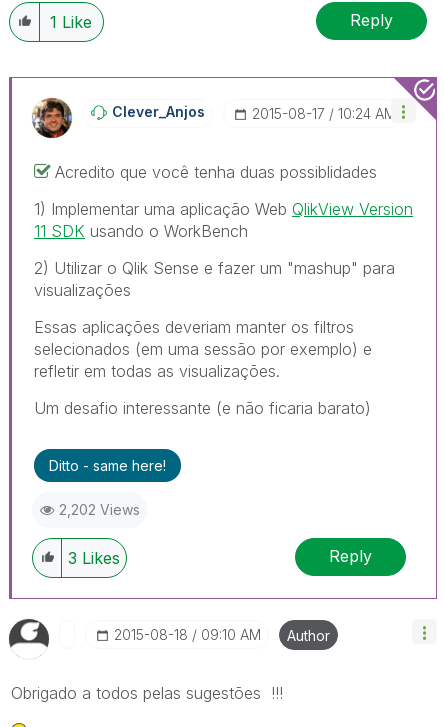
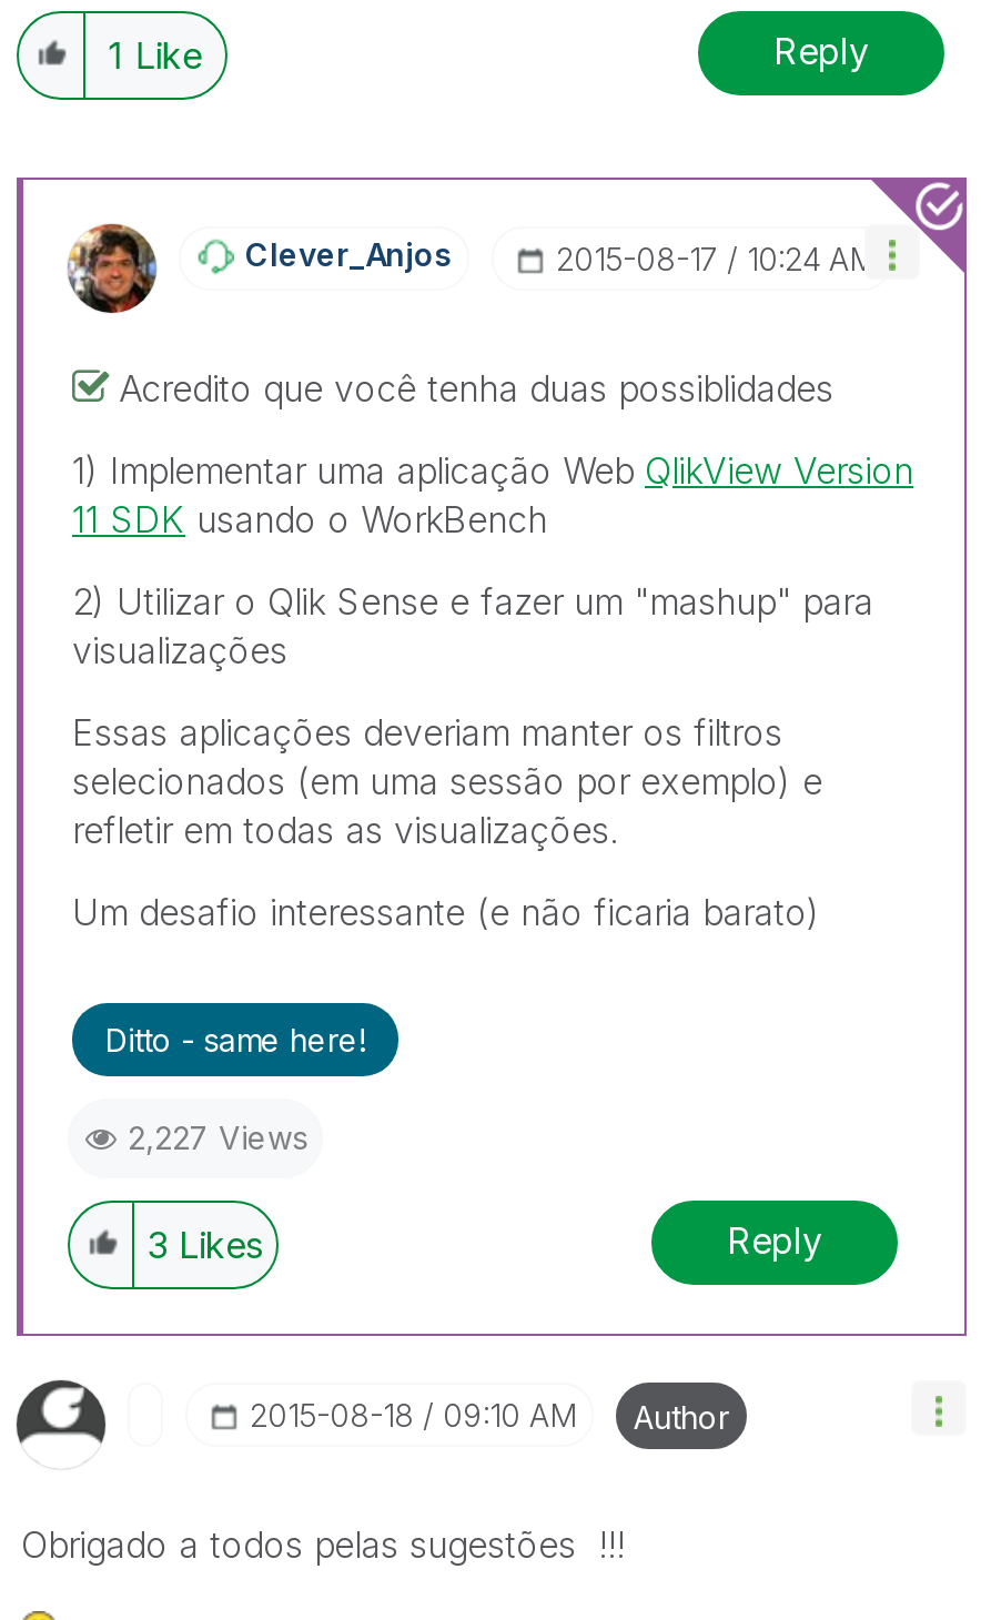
- 2,202 Views
+ 2,227 Views
